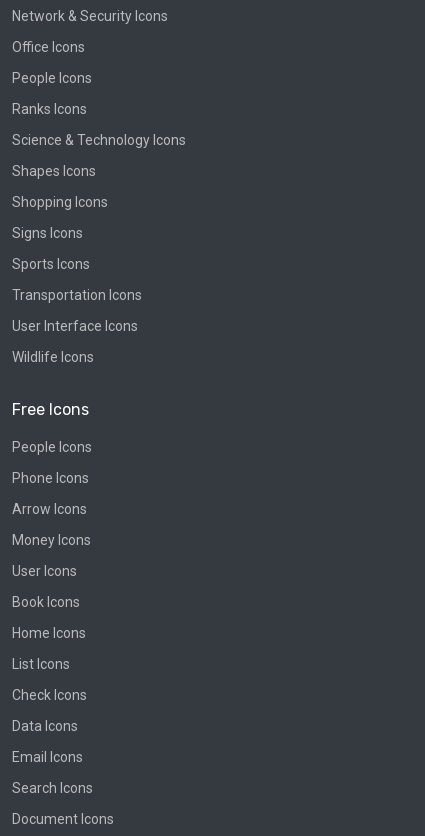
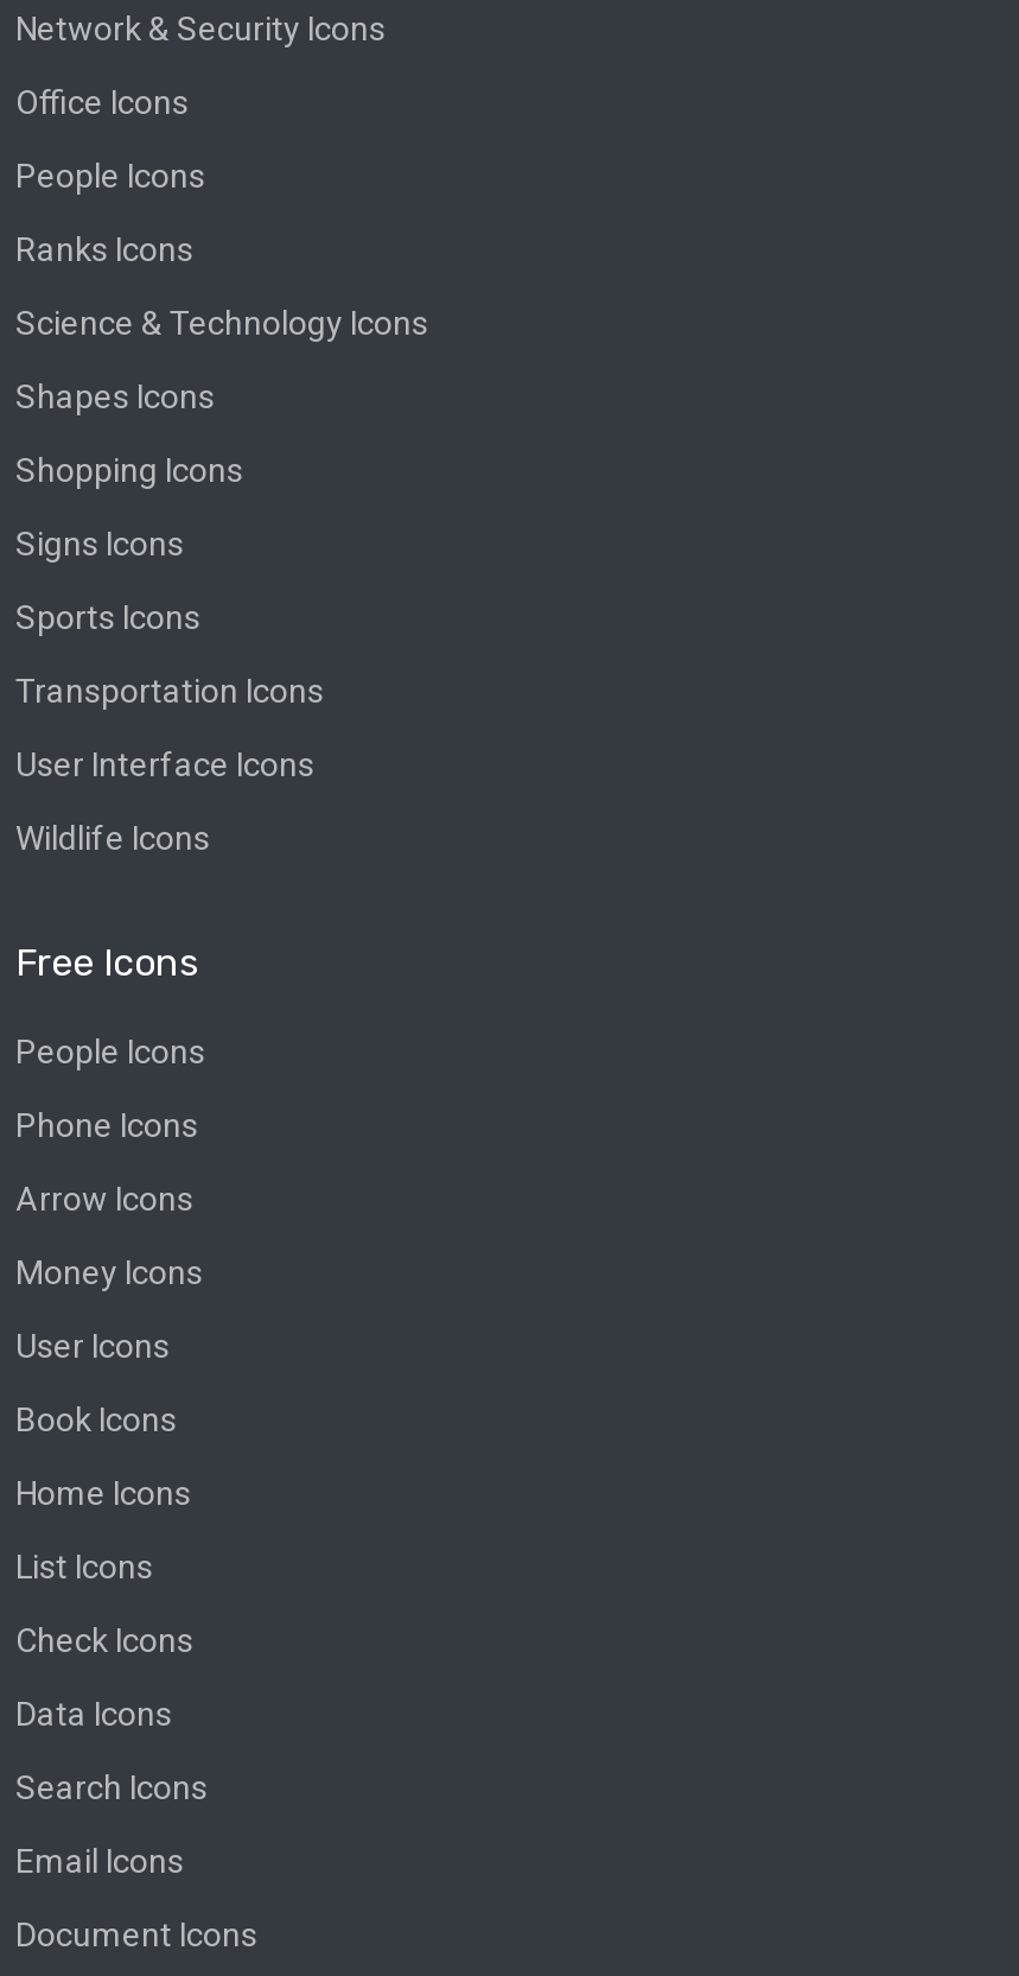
moved down: Email Icons

moved up: Search Icons
